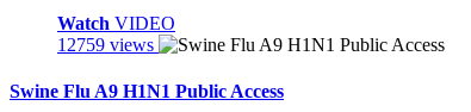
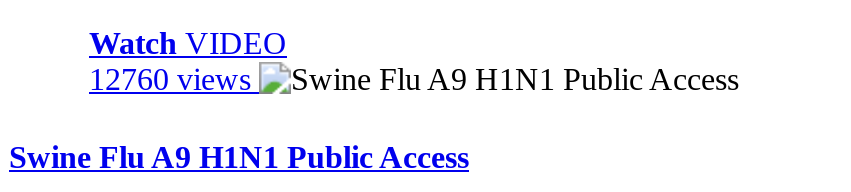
- 12759 views
+ 12760 views
